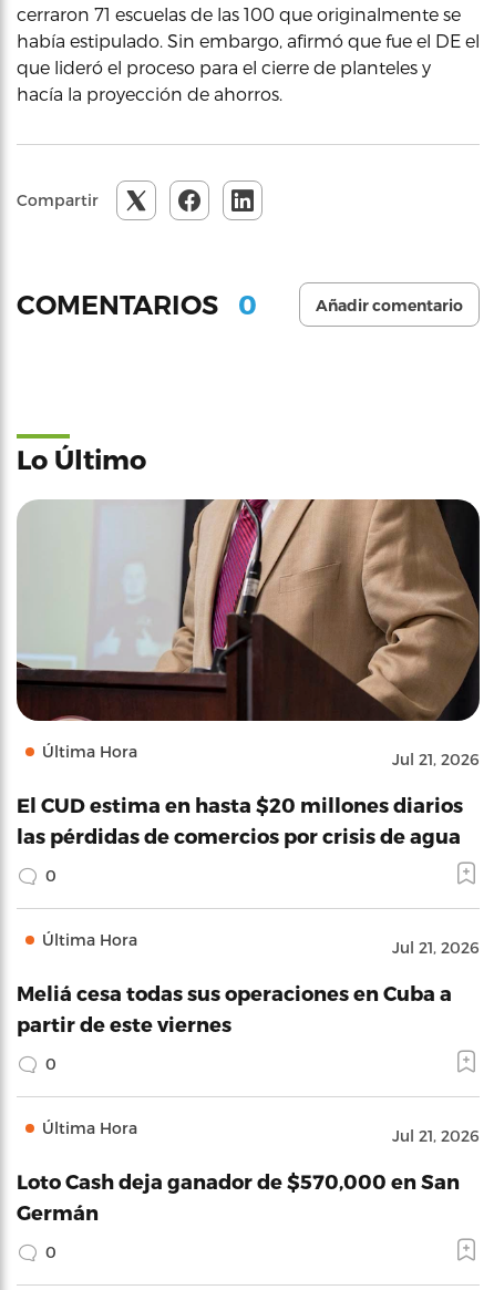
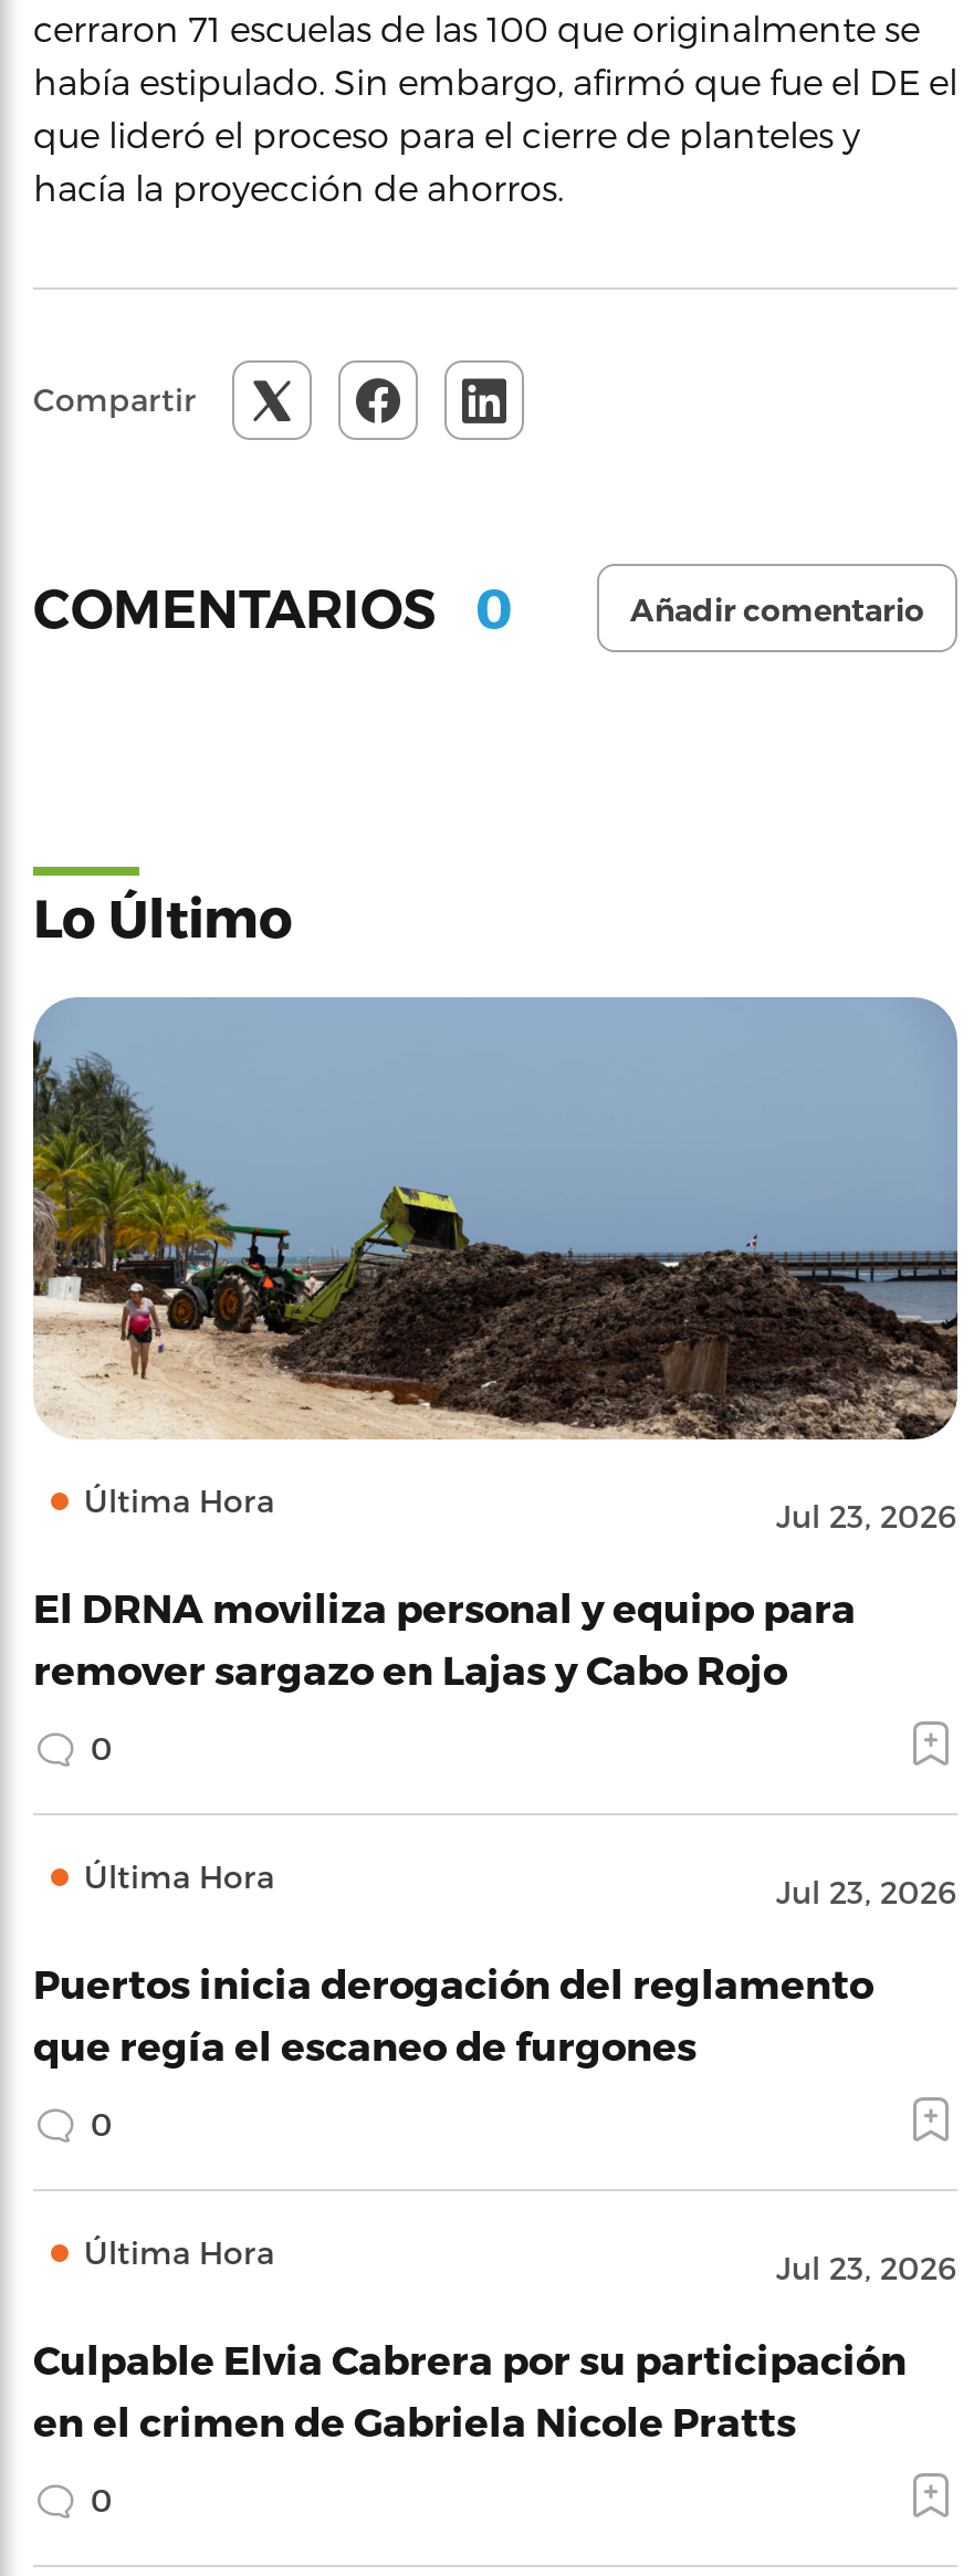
- [image]
- Jul 21, 2026
+ [image]
+ Jul 23, 2026

- El CUD estima en hasta $20 millones diarios
- las pérdidas de comercios por crisis de agua
+ El DRNA moviliza personal y equipo para
+ remover sargazo en Lajas y Cabo Rojo

- Jul 21, 2026
+ Jul 23, 2026

- Meliá cesa todas sus operaciones en Cuba a
- partir de este viernes
+ Puertos inicia derogación del reglamento
+ que regía el escaneo de furgones

- Jul 21, 2026
+ Jul 23, 2026

- Loto Cash deja ganador de $570,000 en San
- Germán
+ Culpable Elvia Cabrera por su participación
+ en el crimen de Gabriela Nicole Pratts
